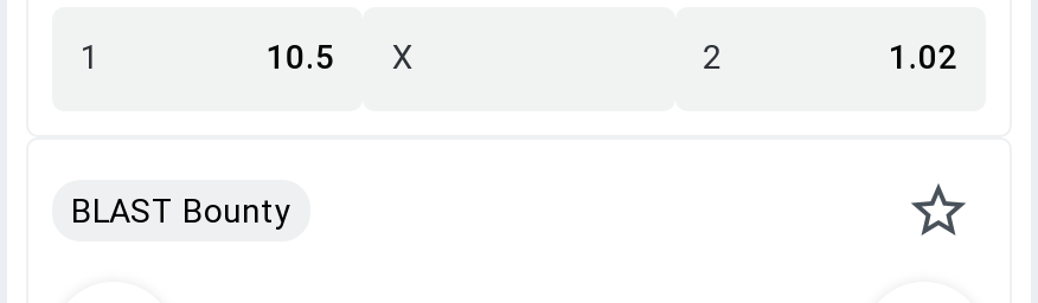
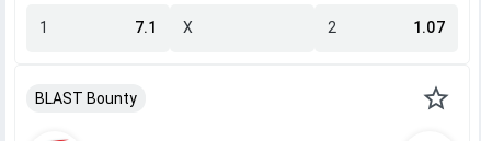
- 10.5 X
+ 7.1 X

- 1.02
+ 1.07
